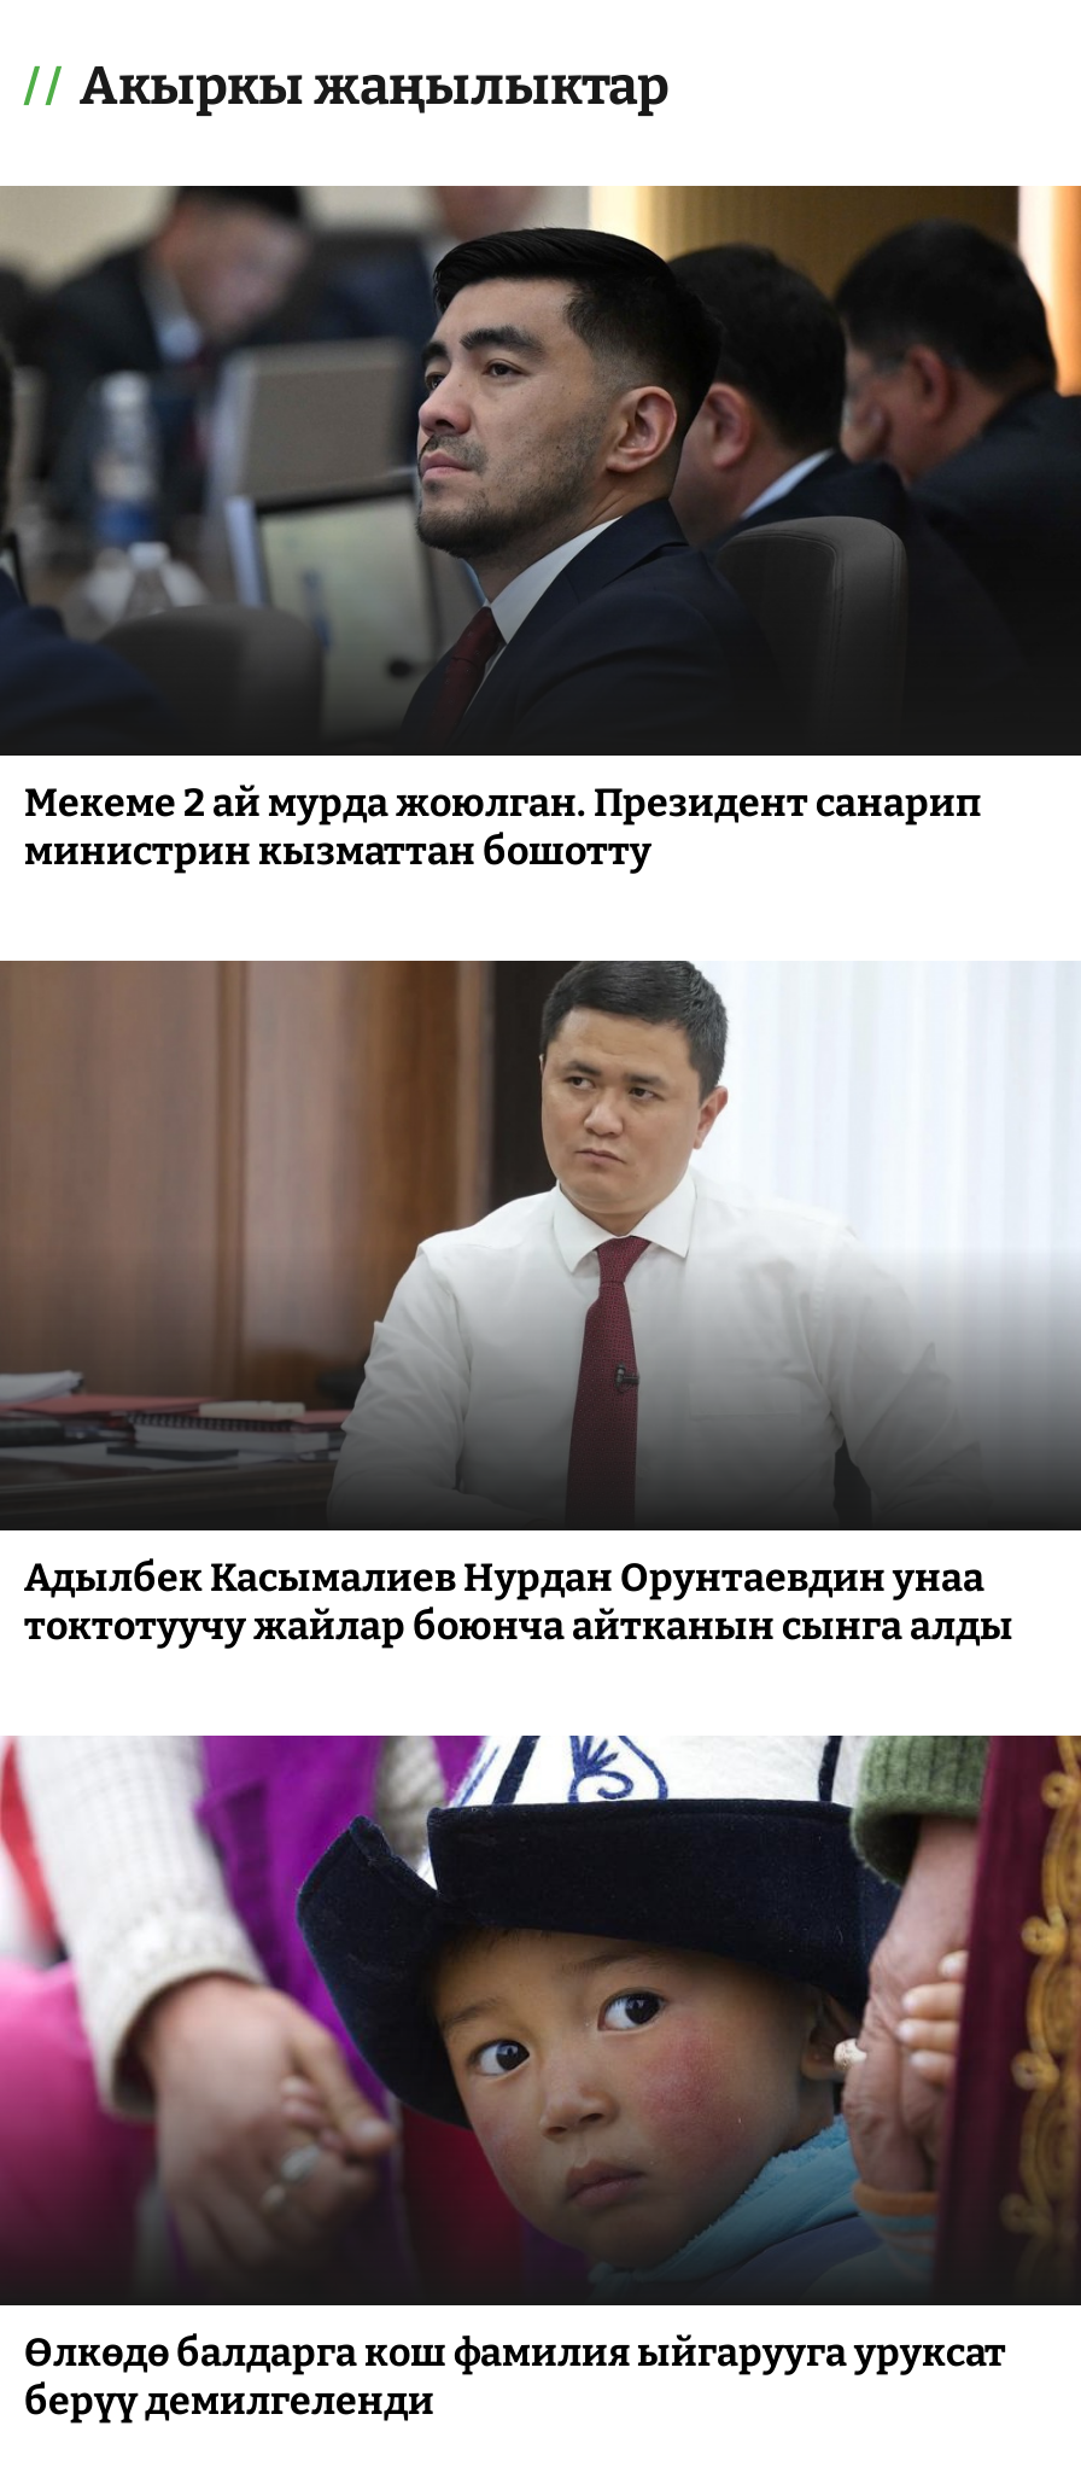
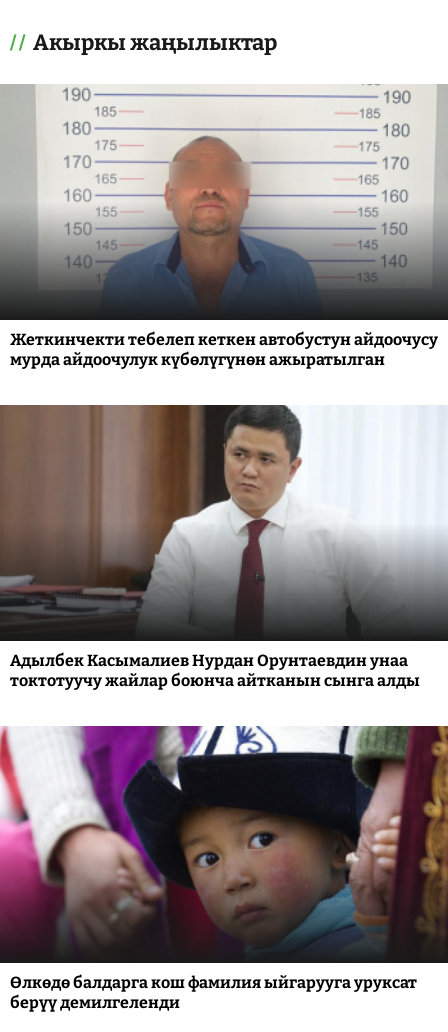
- [image]
- Мекеме 2 ай мурда жоюлган. Президент санарип
- министрин кызматтан бошотту
+ [image]
+ Жеткинчекти тебелеп кеткен автобустун айдоочусу
+ мурда айдоочулук күбөлүгүнөн ажыратылган
